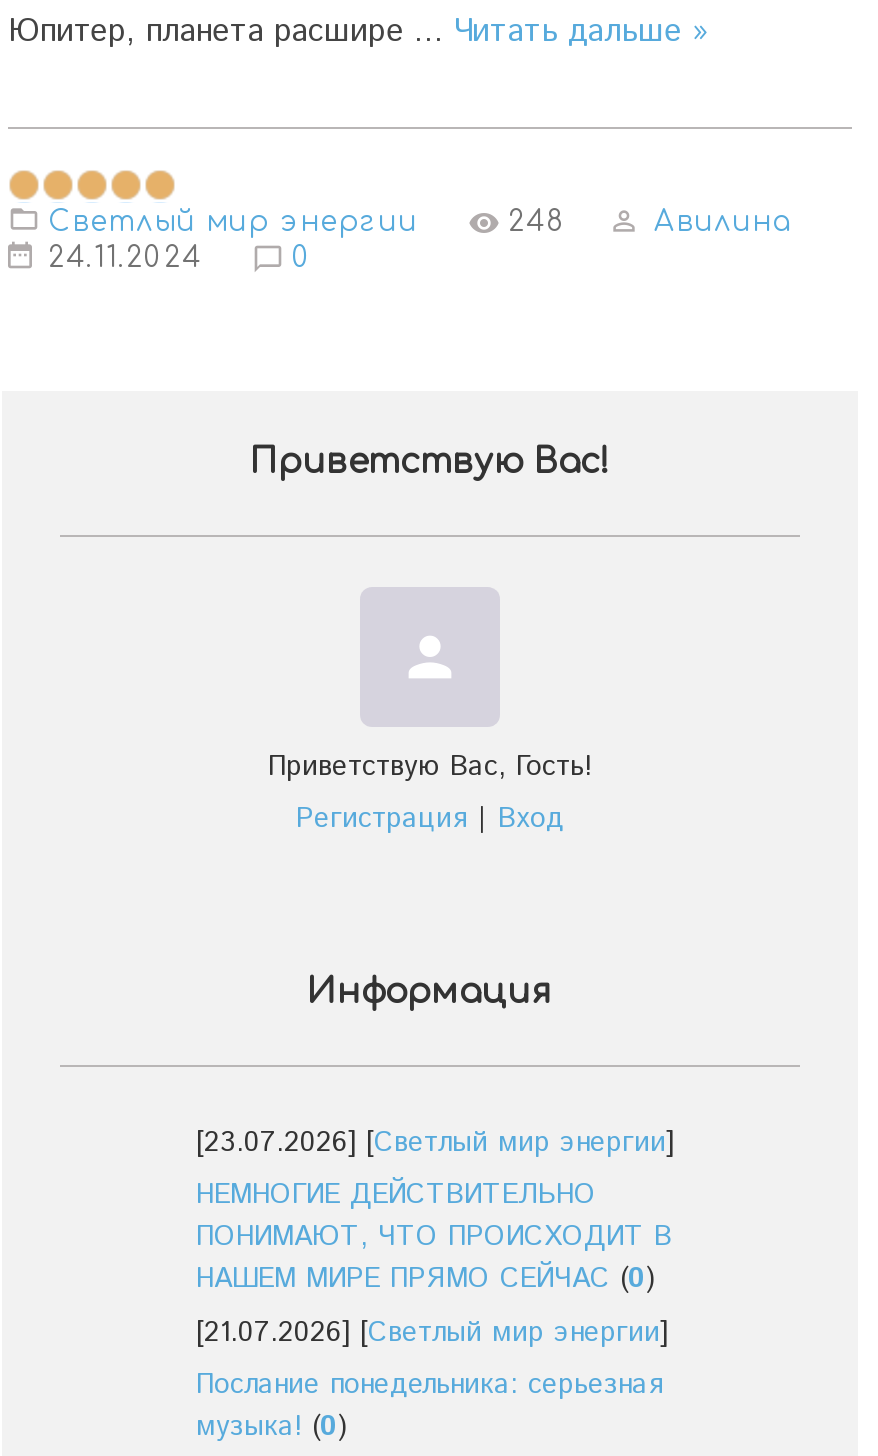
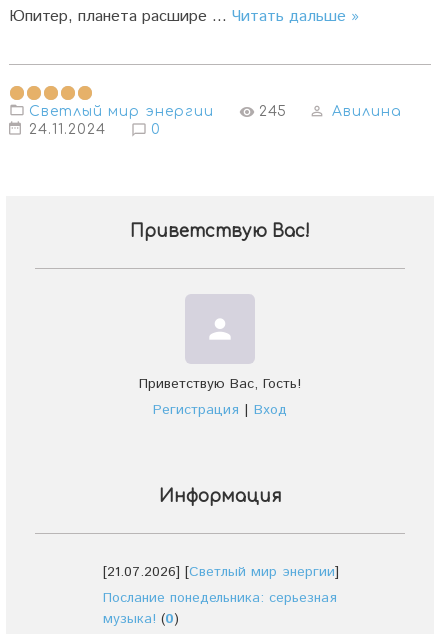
- 248
+ 245

- [23.07.2026] [Светлый мир энергии]
- НЕМНОГИЕ ДЕЙСТВИТЕЛЬНО
- ПОНИМАЮТ, ЧТО ПРОИСХОДИТ В
- НАШЕМ МИРЕ ПРЯМО СЕЙЧАС (0)
